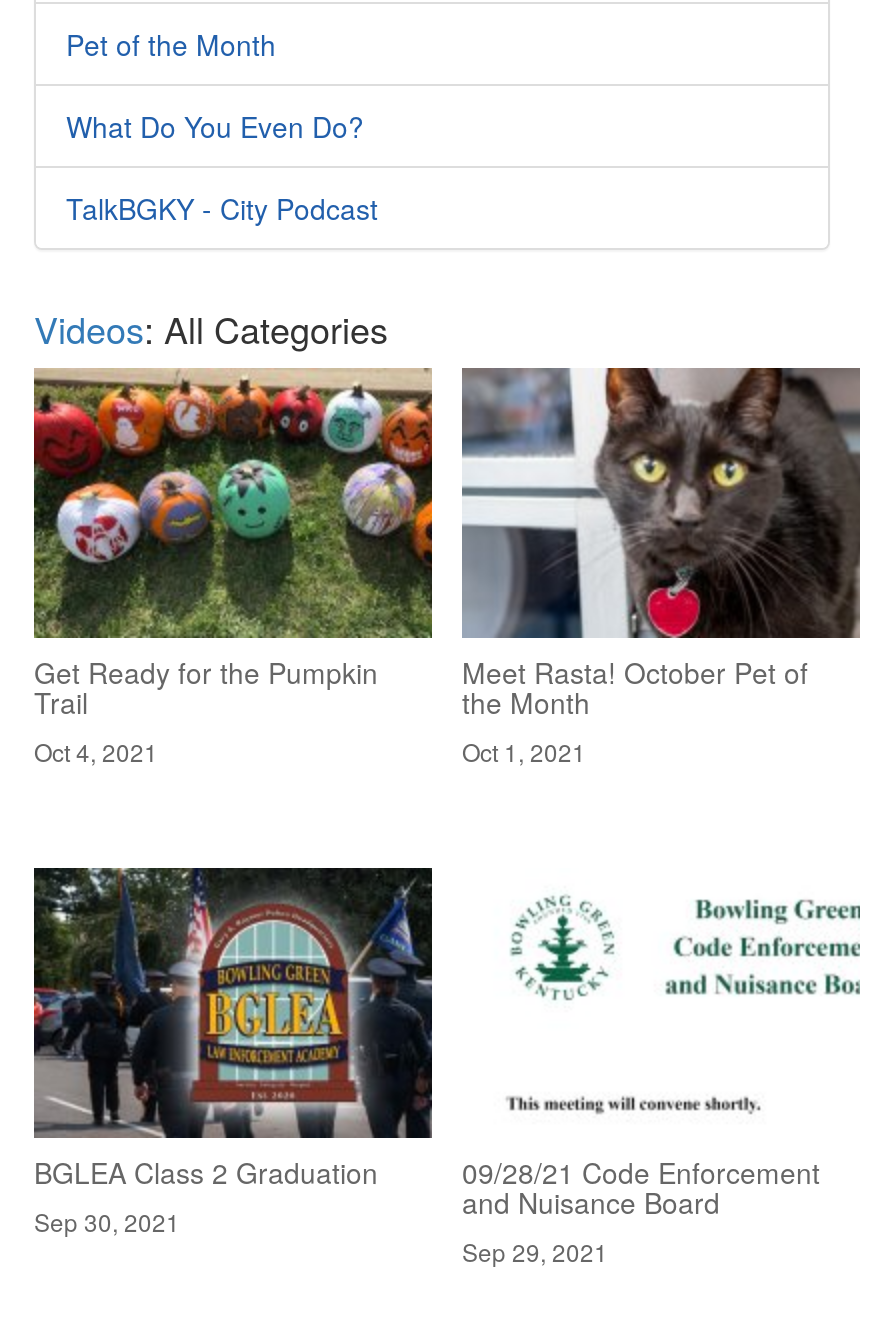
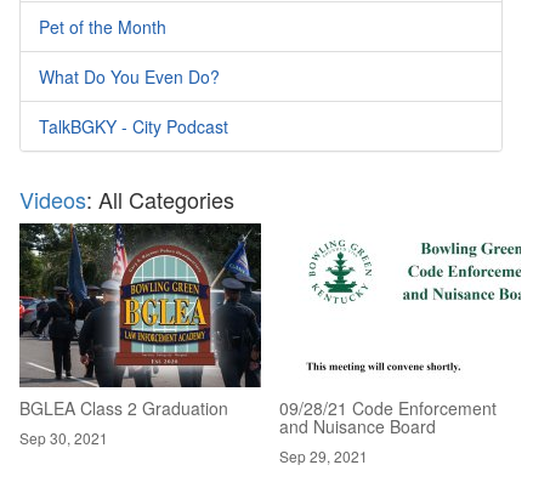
- [image]
- Get Ready for the Pumpkin
- Trail
- Oct 4, 2021

- [image]
- Meet Rasta! October Pet of
- the Month
- Oct 1, 2021
